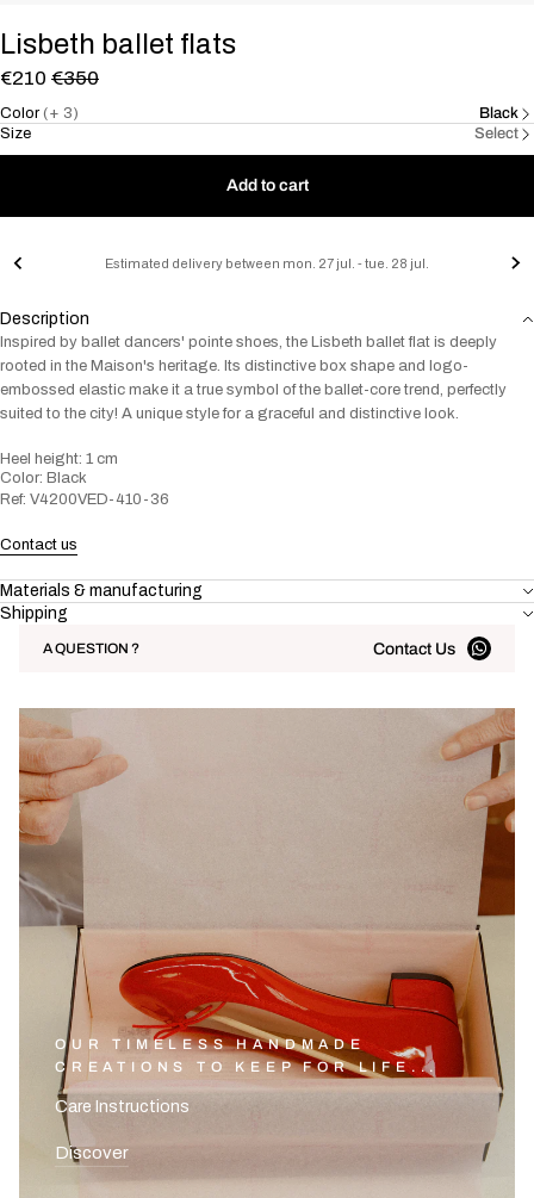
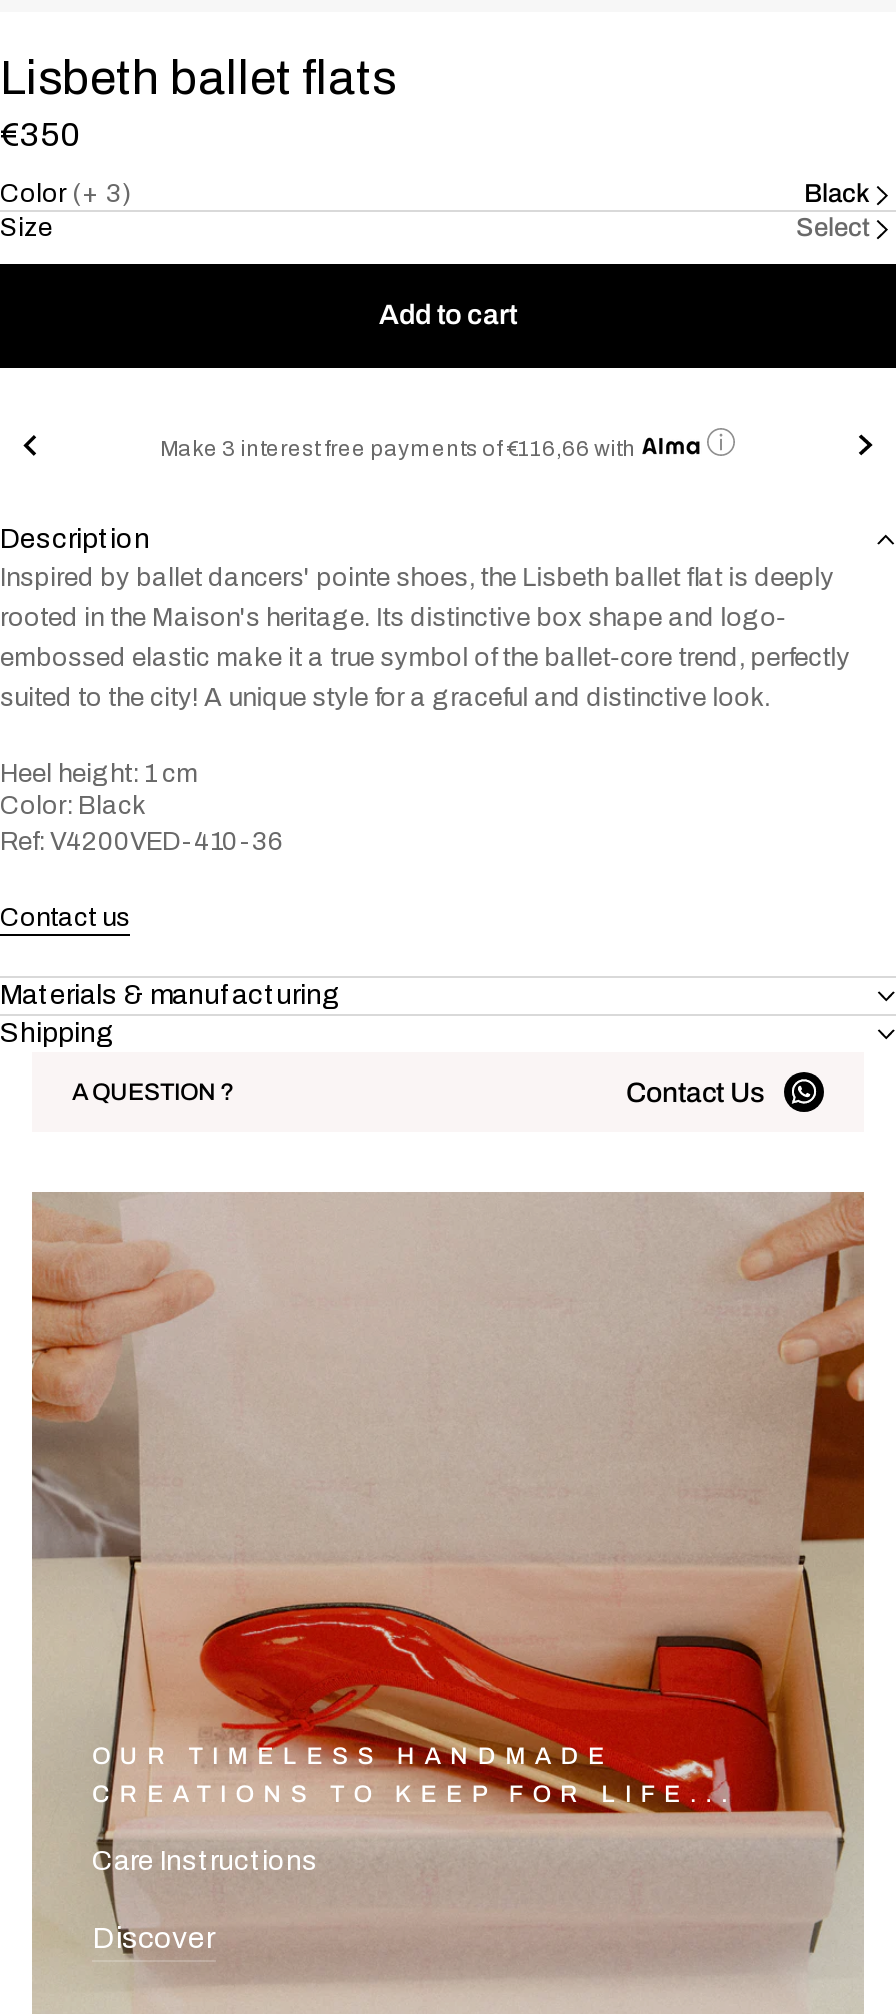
- €210 €350
+ €350

- Estimated delivery between mon. 27 jul. - tue. 28 jul.
+ Make 3 interest free payments of €116,66 with
